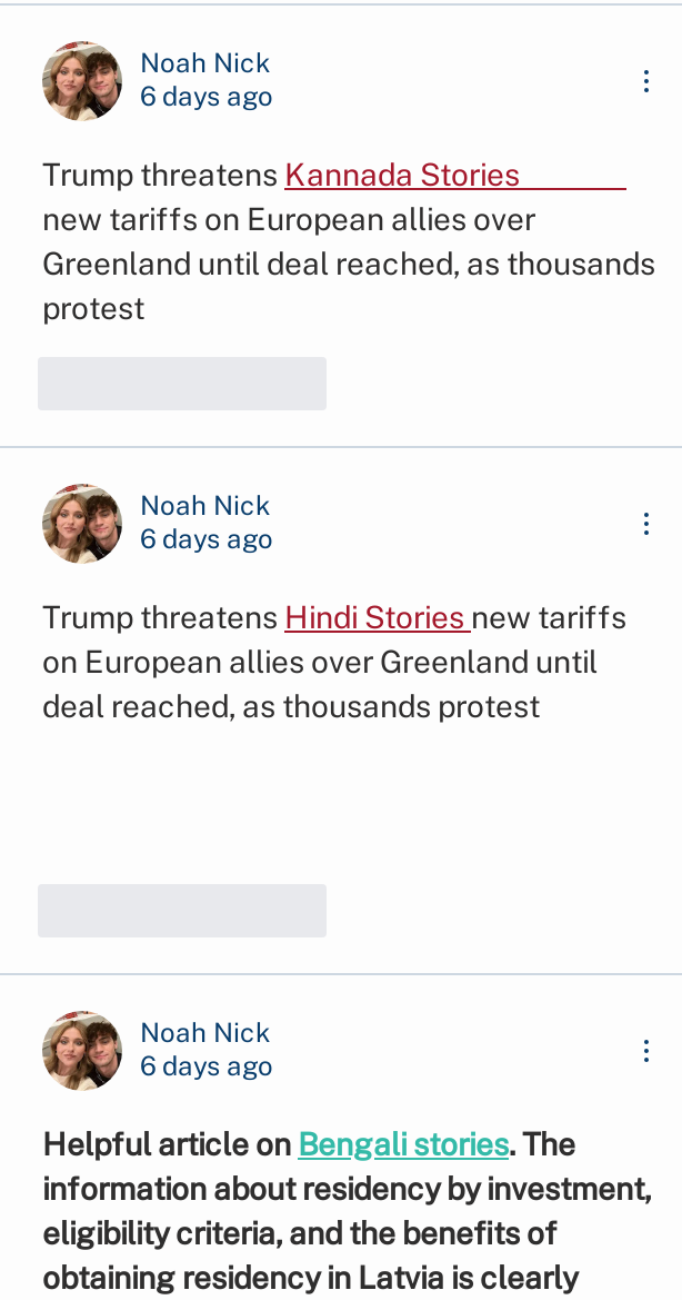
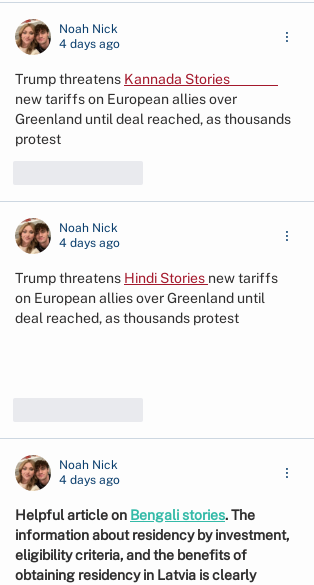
- 6 days ago
+ 4 days ago

- 6 days ago
+ 4 days ago

- 6 days ago
+ 4 days ago
